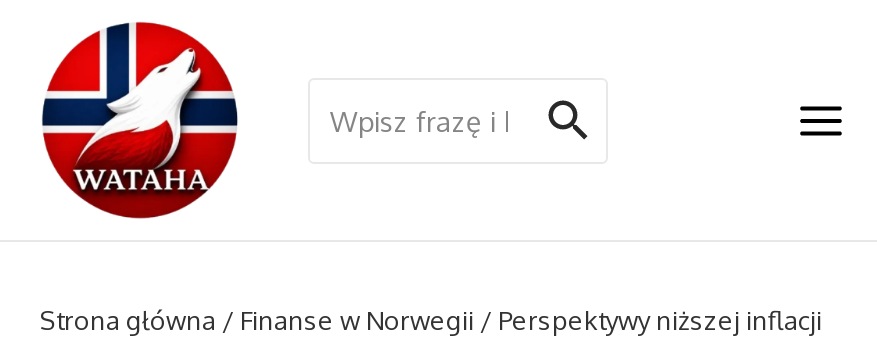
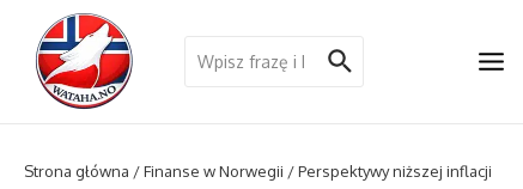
- [image]
+ [image]
